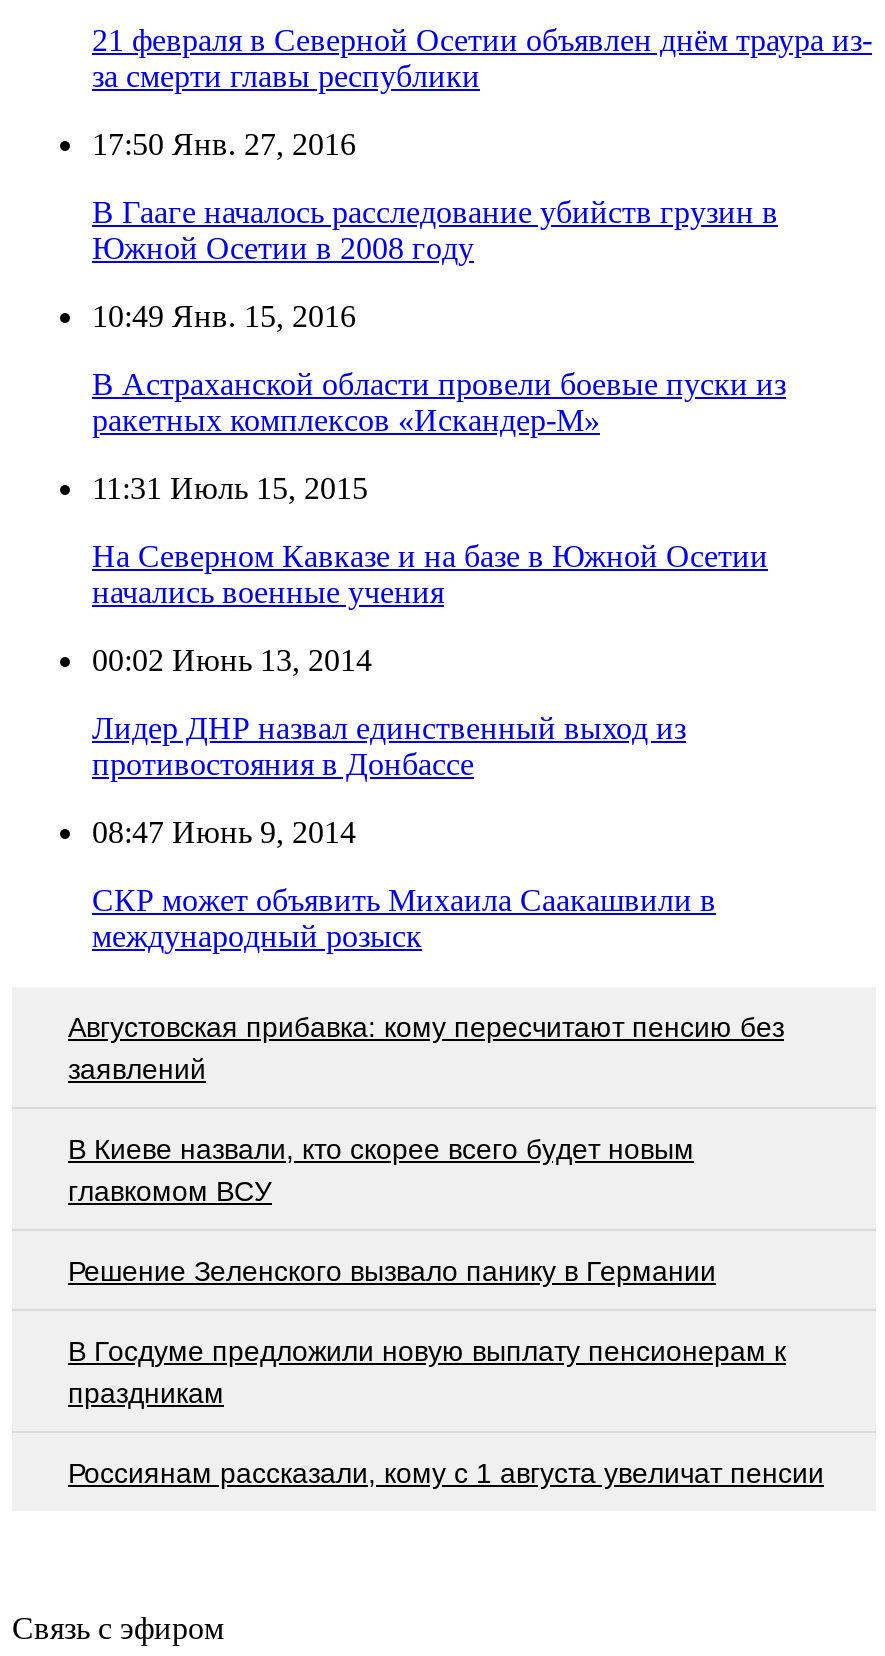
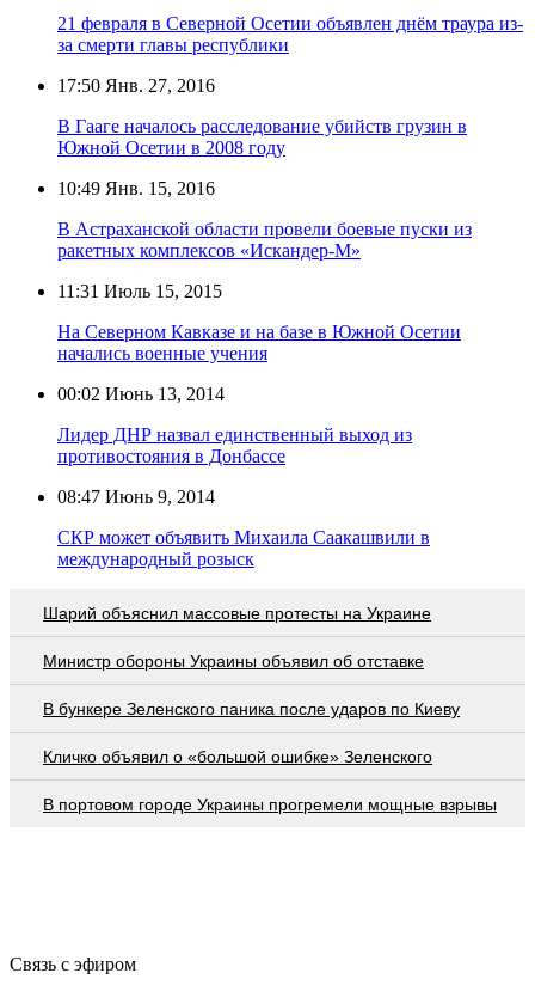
- Августовская прибавка: кому пересчитают пенсию без
- заявлений
+ Шарий объяснил массовые протесты на Украине

- В Киеве назвали, кто скорее всего будет новым
- главкомом ВСУ
+ Министр обороны Украины объявил об отставке

- Решение Зеленского вызвало панику в Германии
+ В бункере Зеленского паника после ударов по Киеву

- В Госдуме предложили новую выплату пенсионерам к
- праздникам
+ Кличко объявил о «большой ошибке» Зеленского

- Россиянам рассказали, кому с 1 августа увеличат пенсии
+ В портовом городе Украины прогремели мощные взрывы
